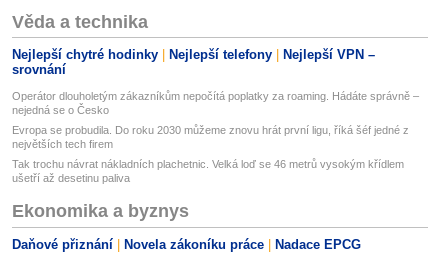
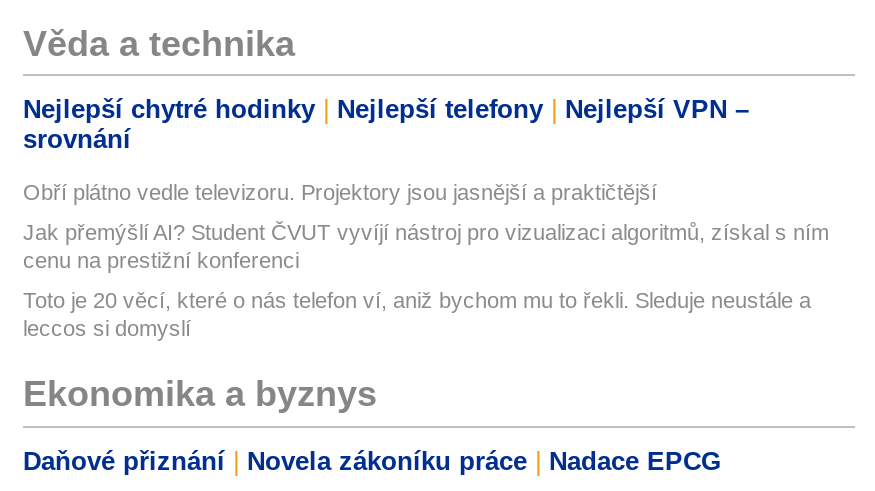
- Operátor dlouholetým zákazníkům nepočítá poplatky za roaming. Hádáte správně –
- nejedná se o Česko
+ Obří plátno vedle televizoru. Projektory jsou jasnější a praktičtější

- Evropa se probudila. Do roku 2030 můžeme znovu hrát první ligu, říká šéf jedné z
- největších tech firem
+ Jak přemýšlí AI? Student ČVUT vyvíjí nástroj pro vizualizaci algoritmů, získal s ním
+ cenu na prestižní konferenci

- Tak trochu návrat nákladních plachetnic. Velká loď se 46 metrů vysokým křídlem
- ušetří až desetinu paliva
+ Toto je 20 věcí, které o nás telefon ví, aniž bychom mu to řekli. Sleduje neustále a
+ leccos si domyslí
